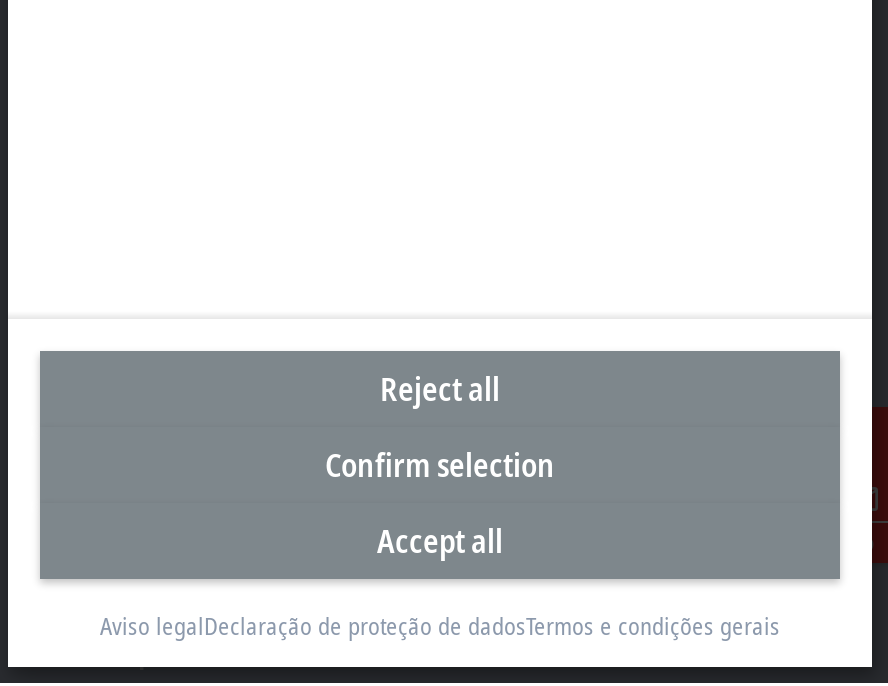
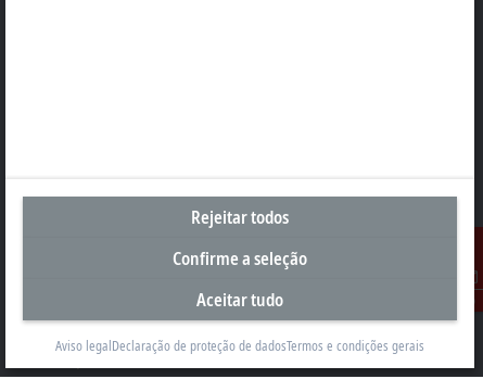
- Reject all
+ Rejeitar todos

- Confirm selection
+ Confirme a seleção

- Accept all
+ Aceitar tudo
